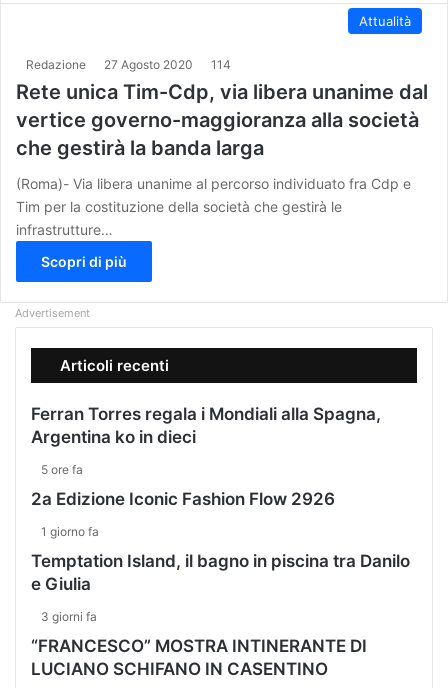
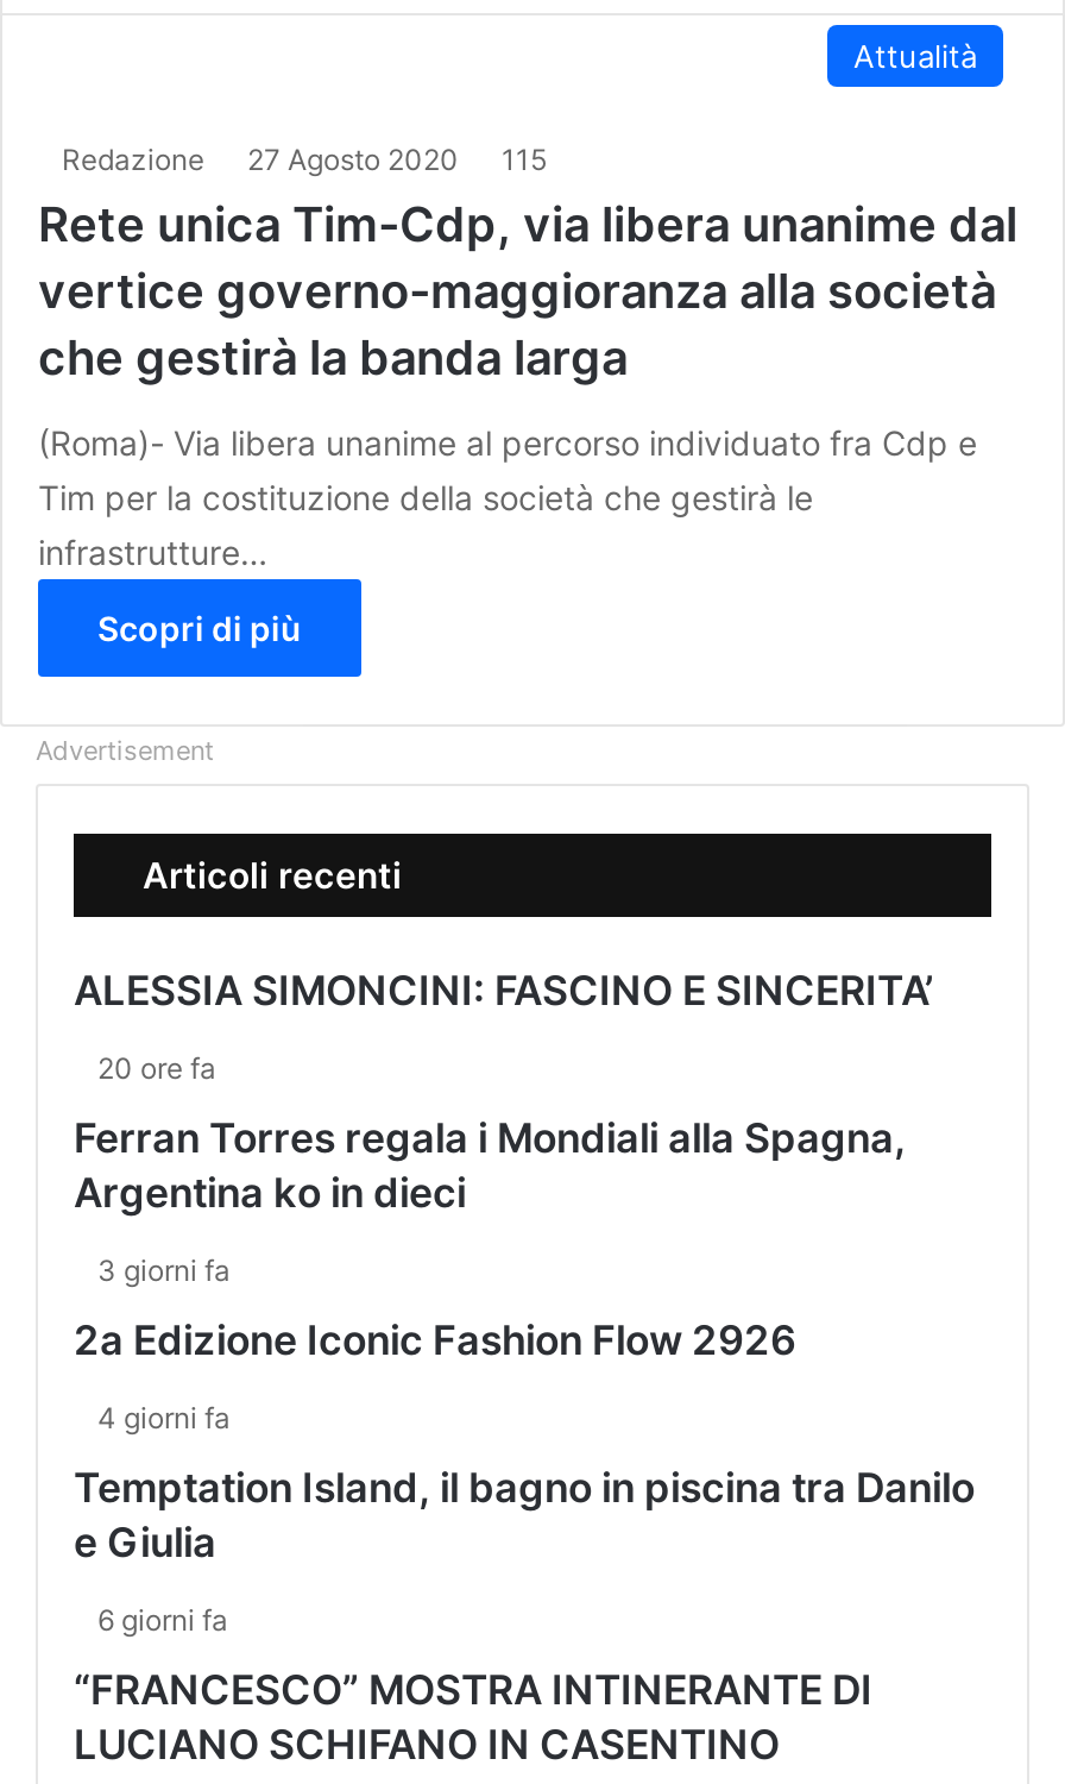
- Redazione 27 Agosto 2020 114
+ Redazione 27 Agosto 2020 115

+ ALESSIA SIMONCINI: FASCINO E SINCERITA’
+ 20 ore fa

- 5 ore fa
+ 3 giorni fa

- 1 giorno fa
+ 4 giorni fa

- 3 giorni fa
+ 6 giorni fa
